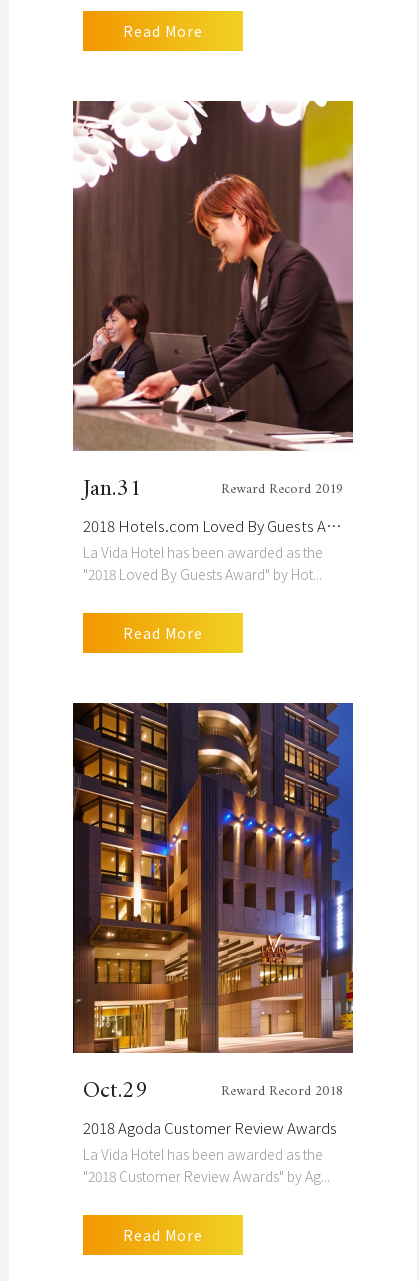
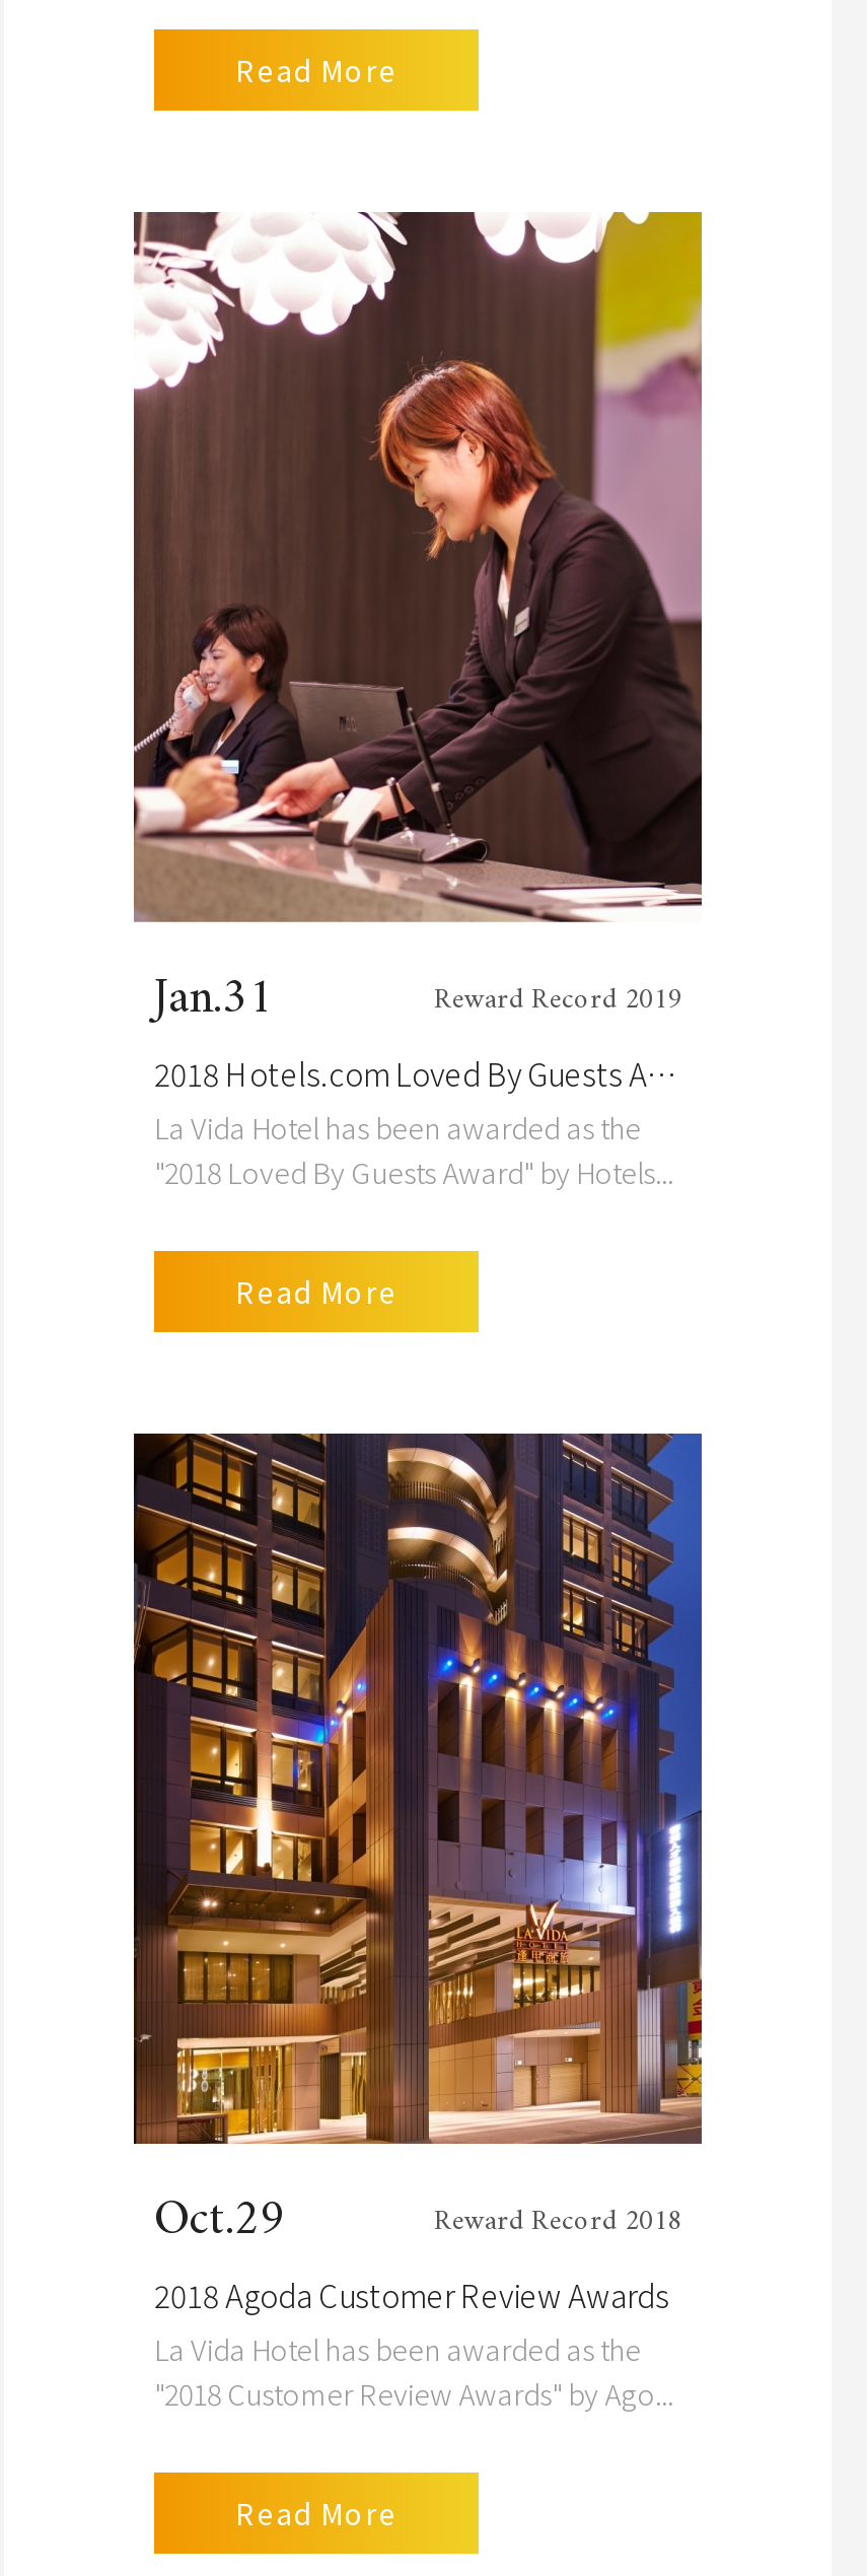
- "2018 Loved By Guests Award" by Hot...
+ "2018 Loved By Guests Award" by Hotels...

- "2018 Customer Review Awards" by Ag...
+ "2018 Customer Review Awards" by Ago...
